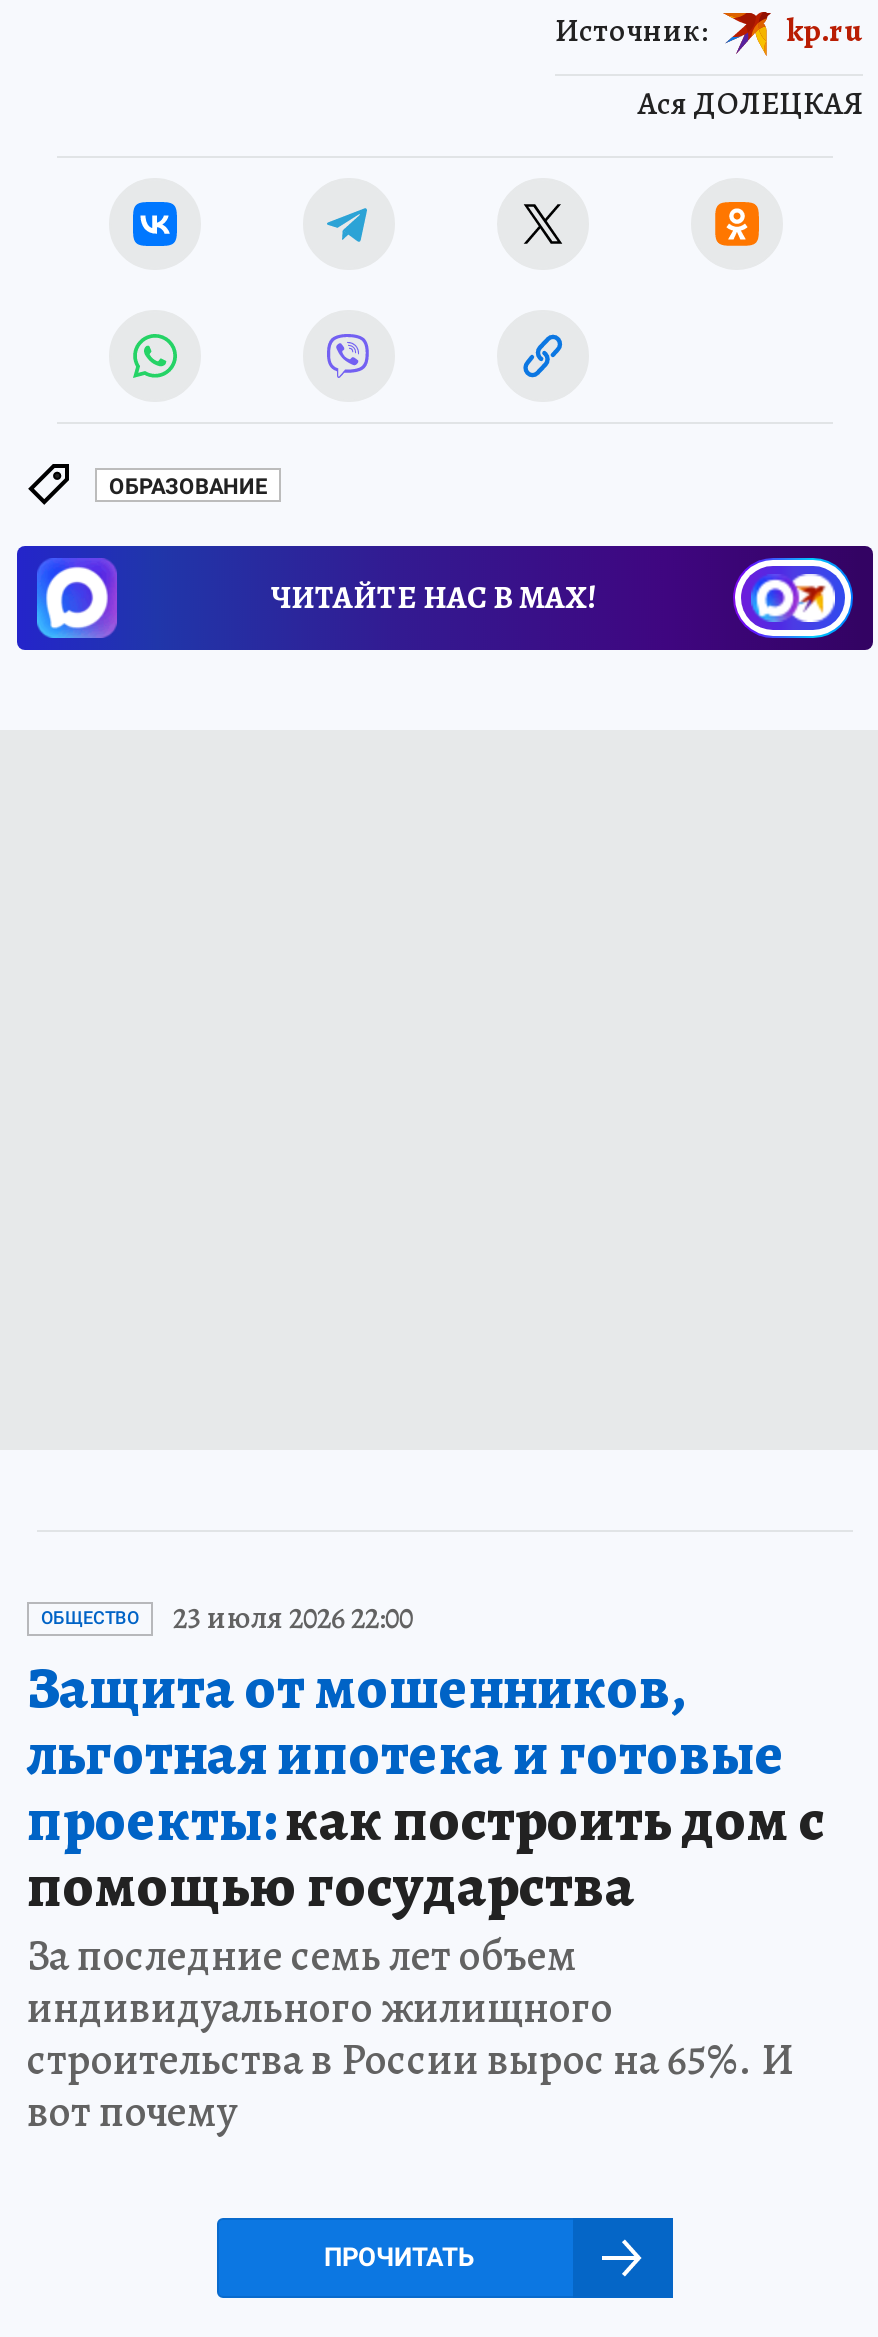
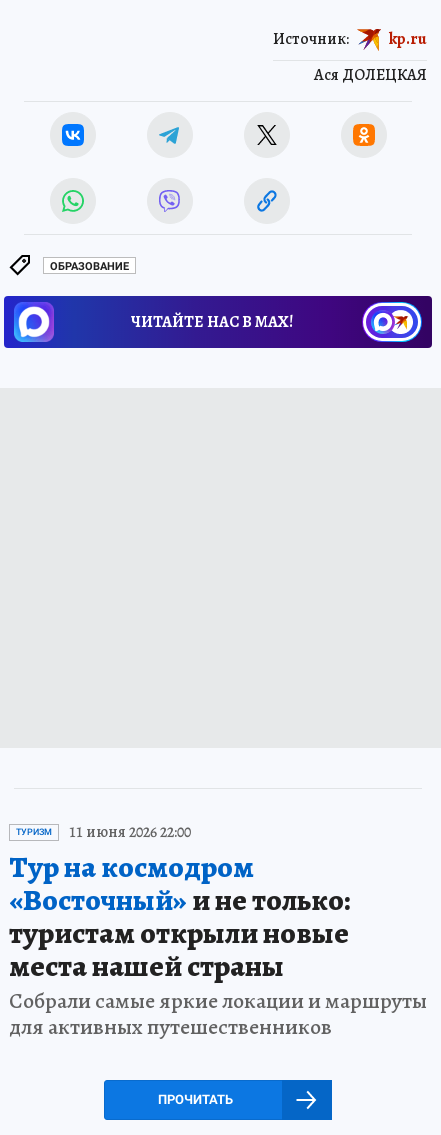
- ОБЩЕСТВО
- 23 июля 2026 22:00
- Защита от мошенников,
- льготная ипотека и готовые
- проекты:как построить дом с
- помощью государства
- За последние семь лет объем
- индивидуального жилищного
- строительства в России вырос на 65%. И
- вот почему
+ ТУРИЗМ
+ 11 июня 2026 22:00
+ Тур на космодром
+ «Восточный»и не только:
+ туристам открыли новые
+ места нашей страны
+ Собрали самые яркие локации и маршруты
+ для активных путешественников
